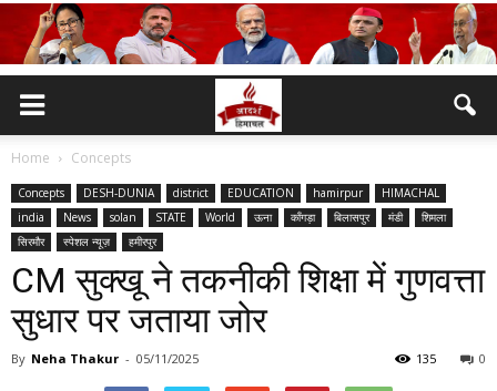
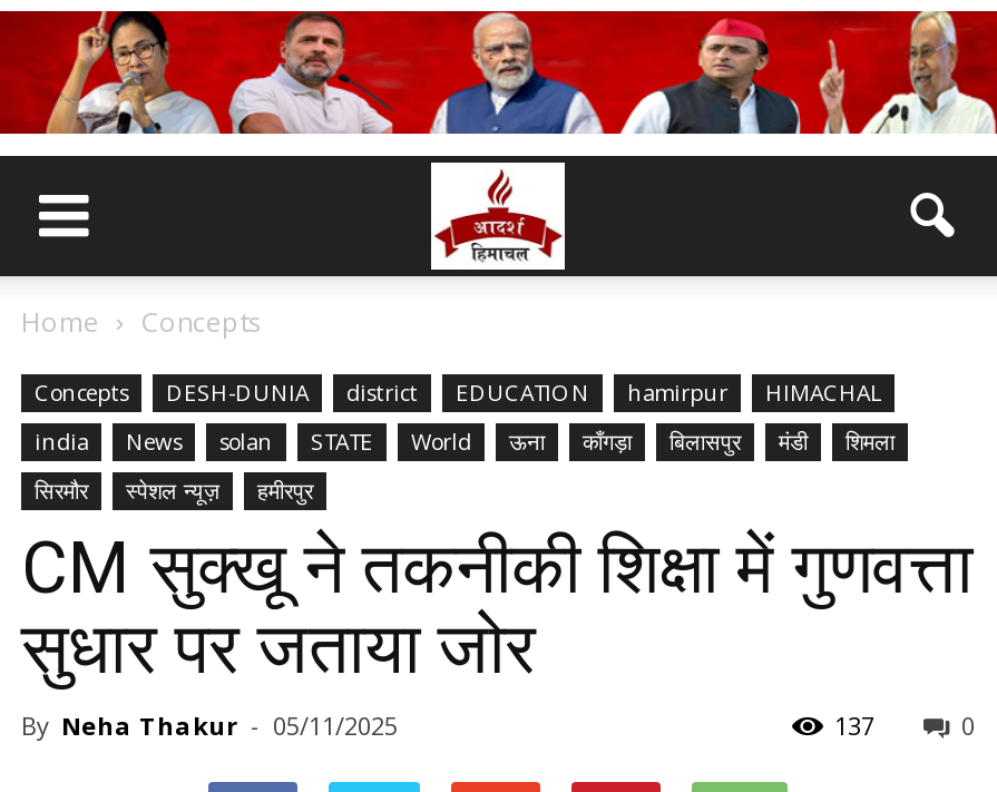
- 135
+ 137
